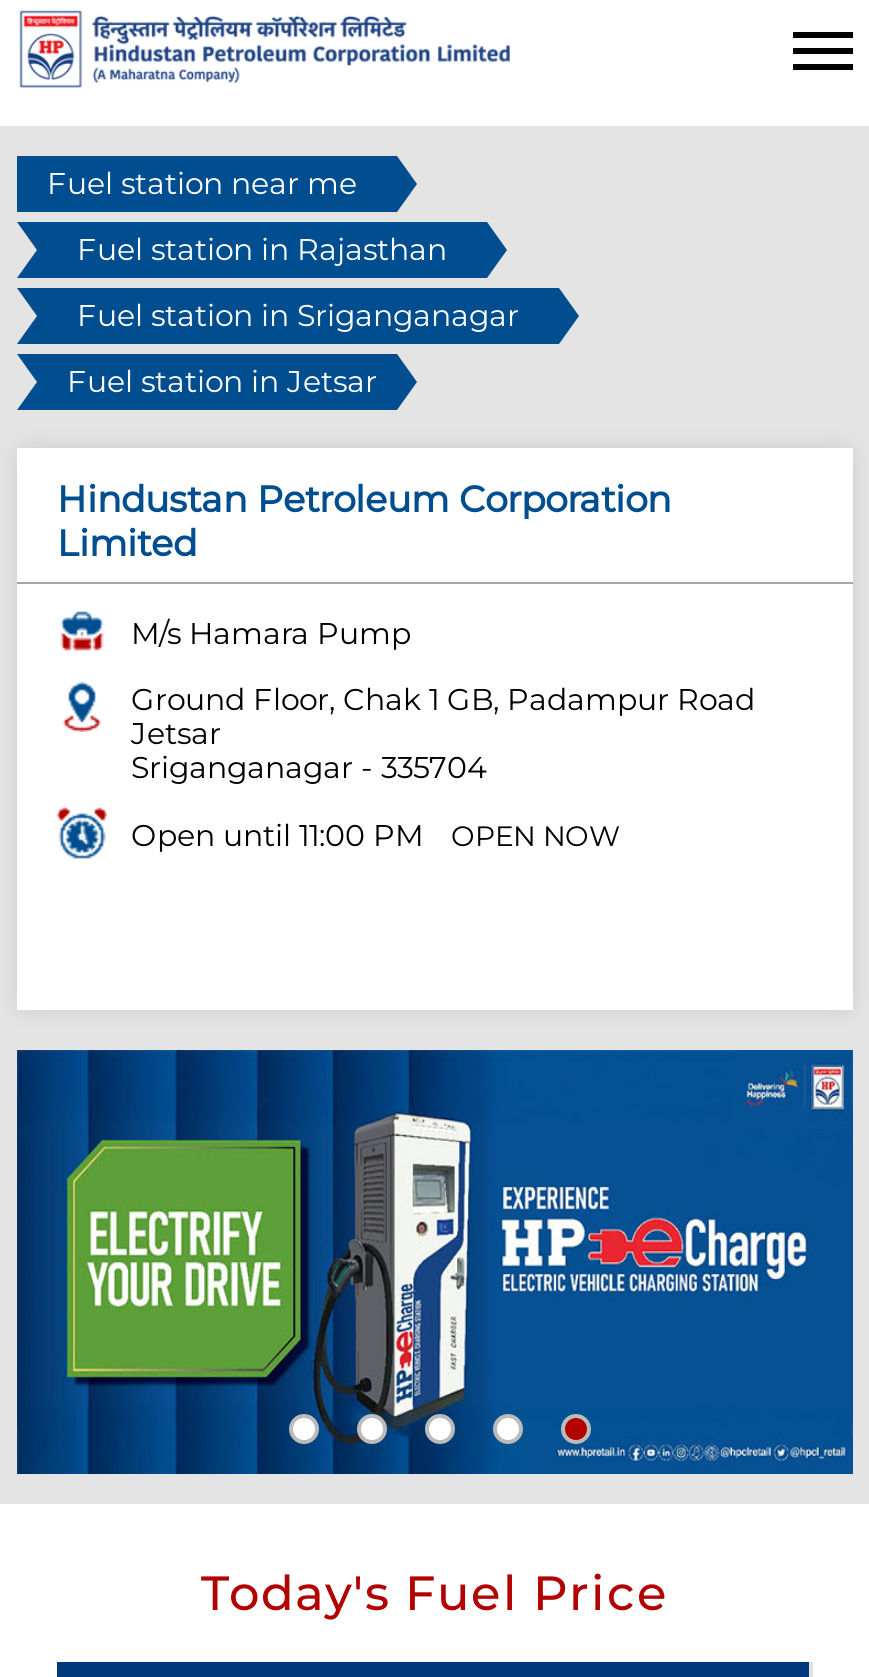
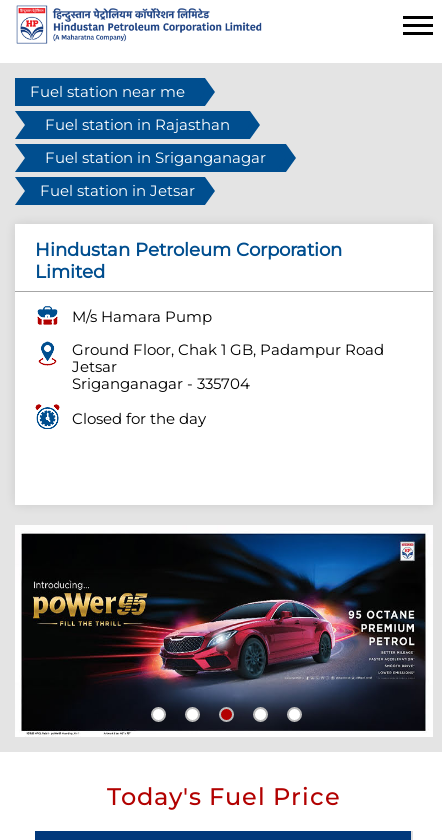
- Open until 11:00 PM
- OPEN NOW
+ Closed for the day

- [image]
+ [image]
